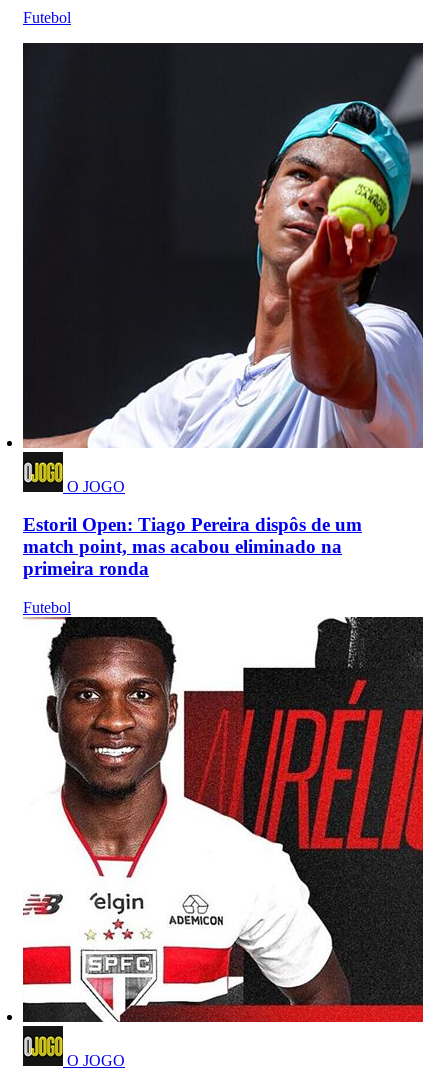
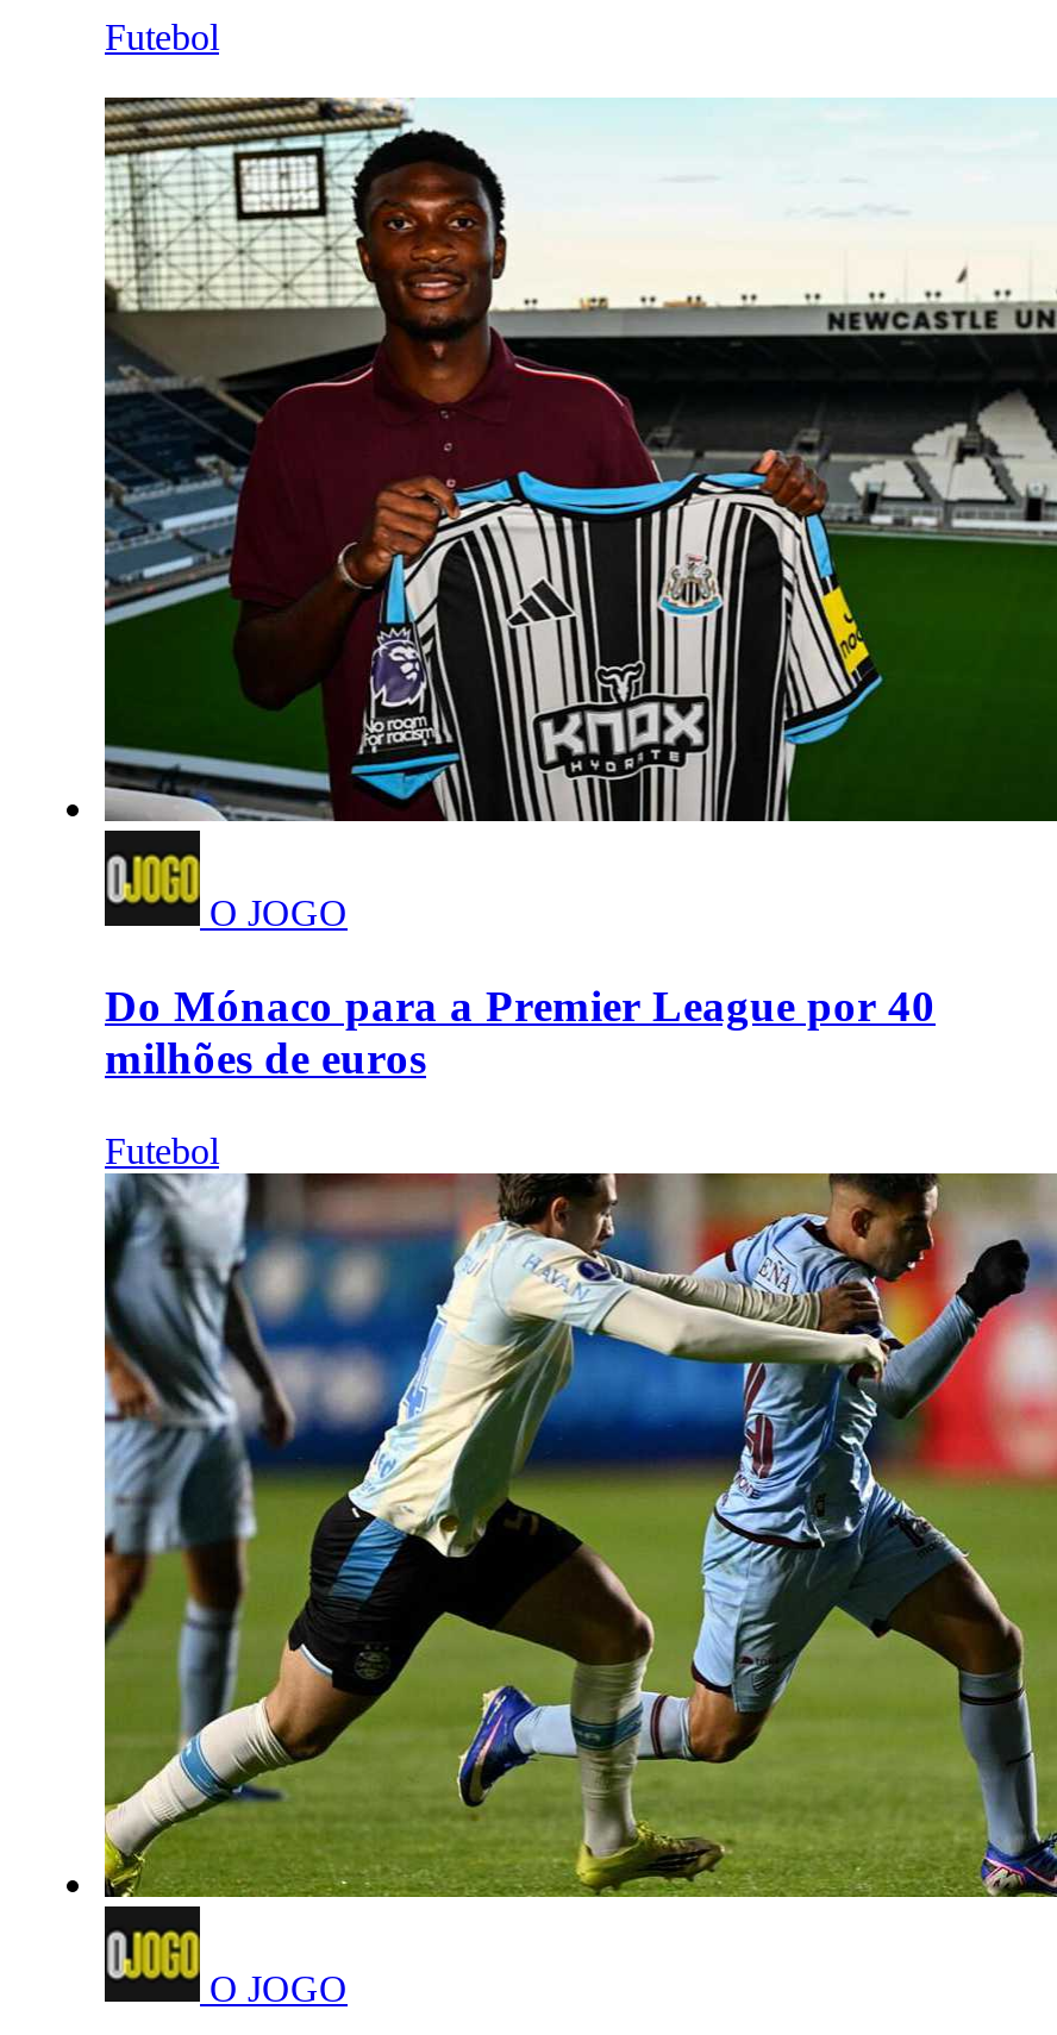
- [image]
+ [image]

- Estoril Open: Tiago Pereira dispôs de um
- match point, mas acabou eliminado na
- primeira ronda
+ Do Mónaco para a Premier League por 40
+ milhões de euros

- [image]
+ [image]
